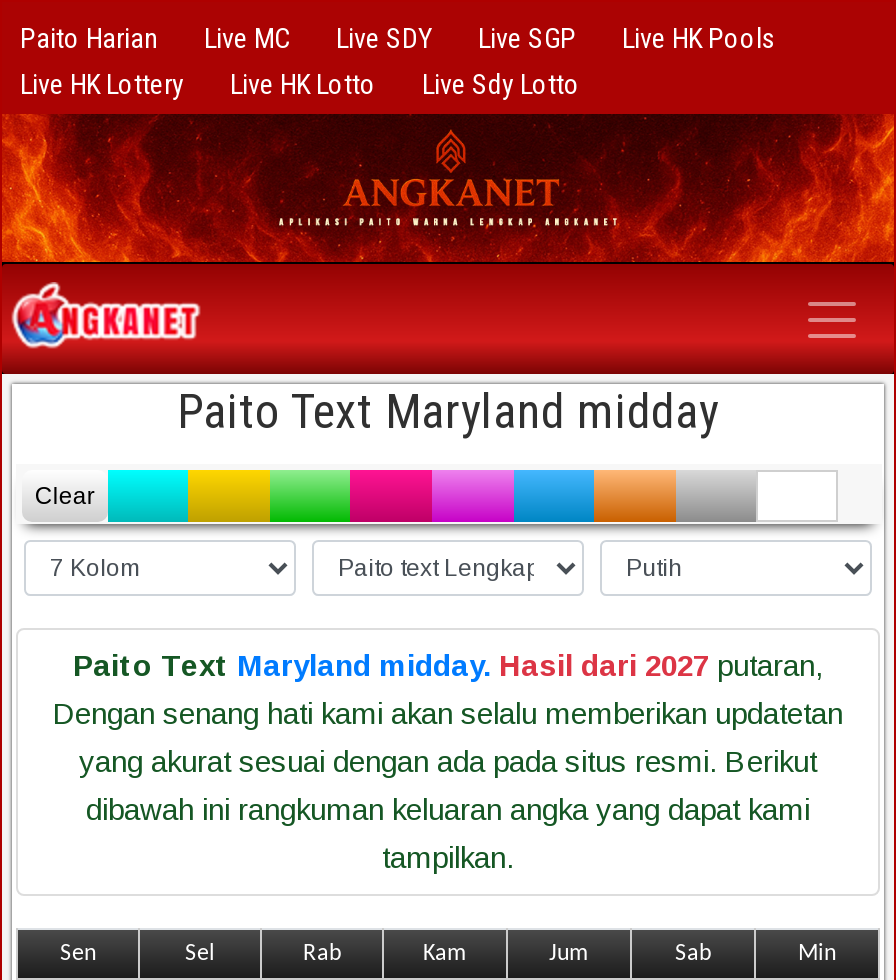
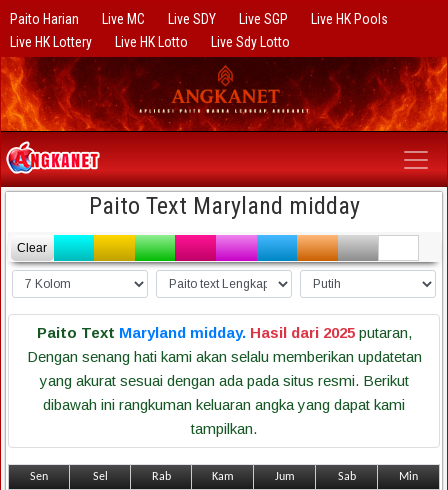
- Paito Text Maryland midday. Hasil dari 2027 putaran,
+ Paito Text Maryland midday. Hasil dari 2025 putaran,
